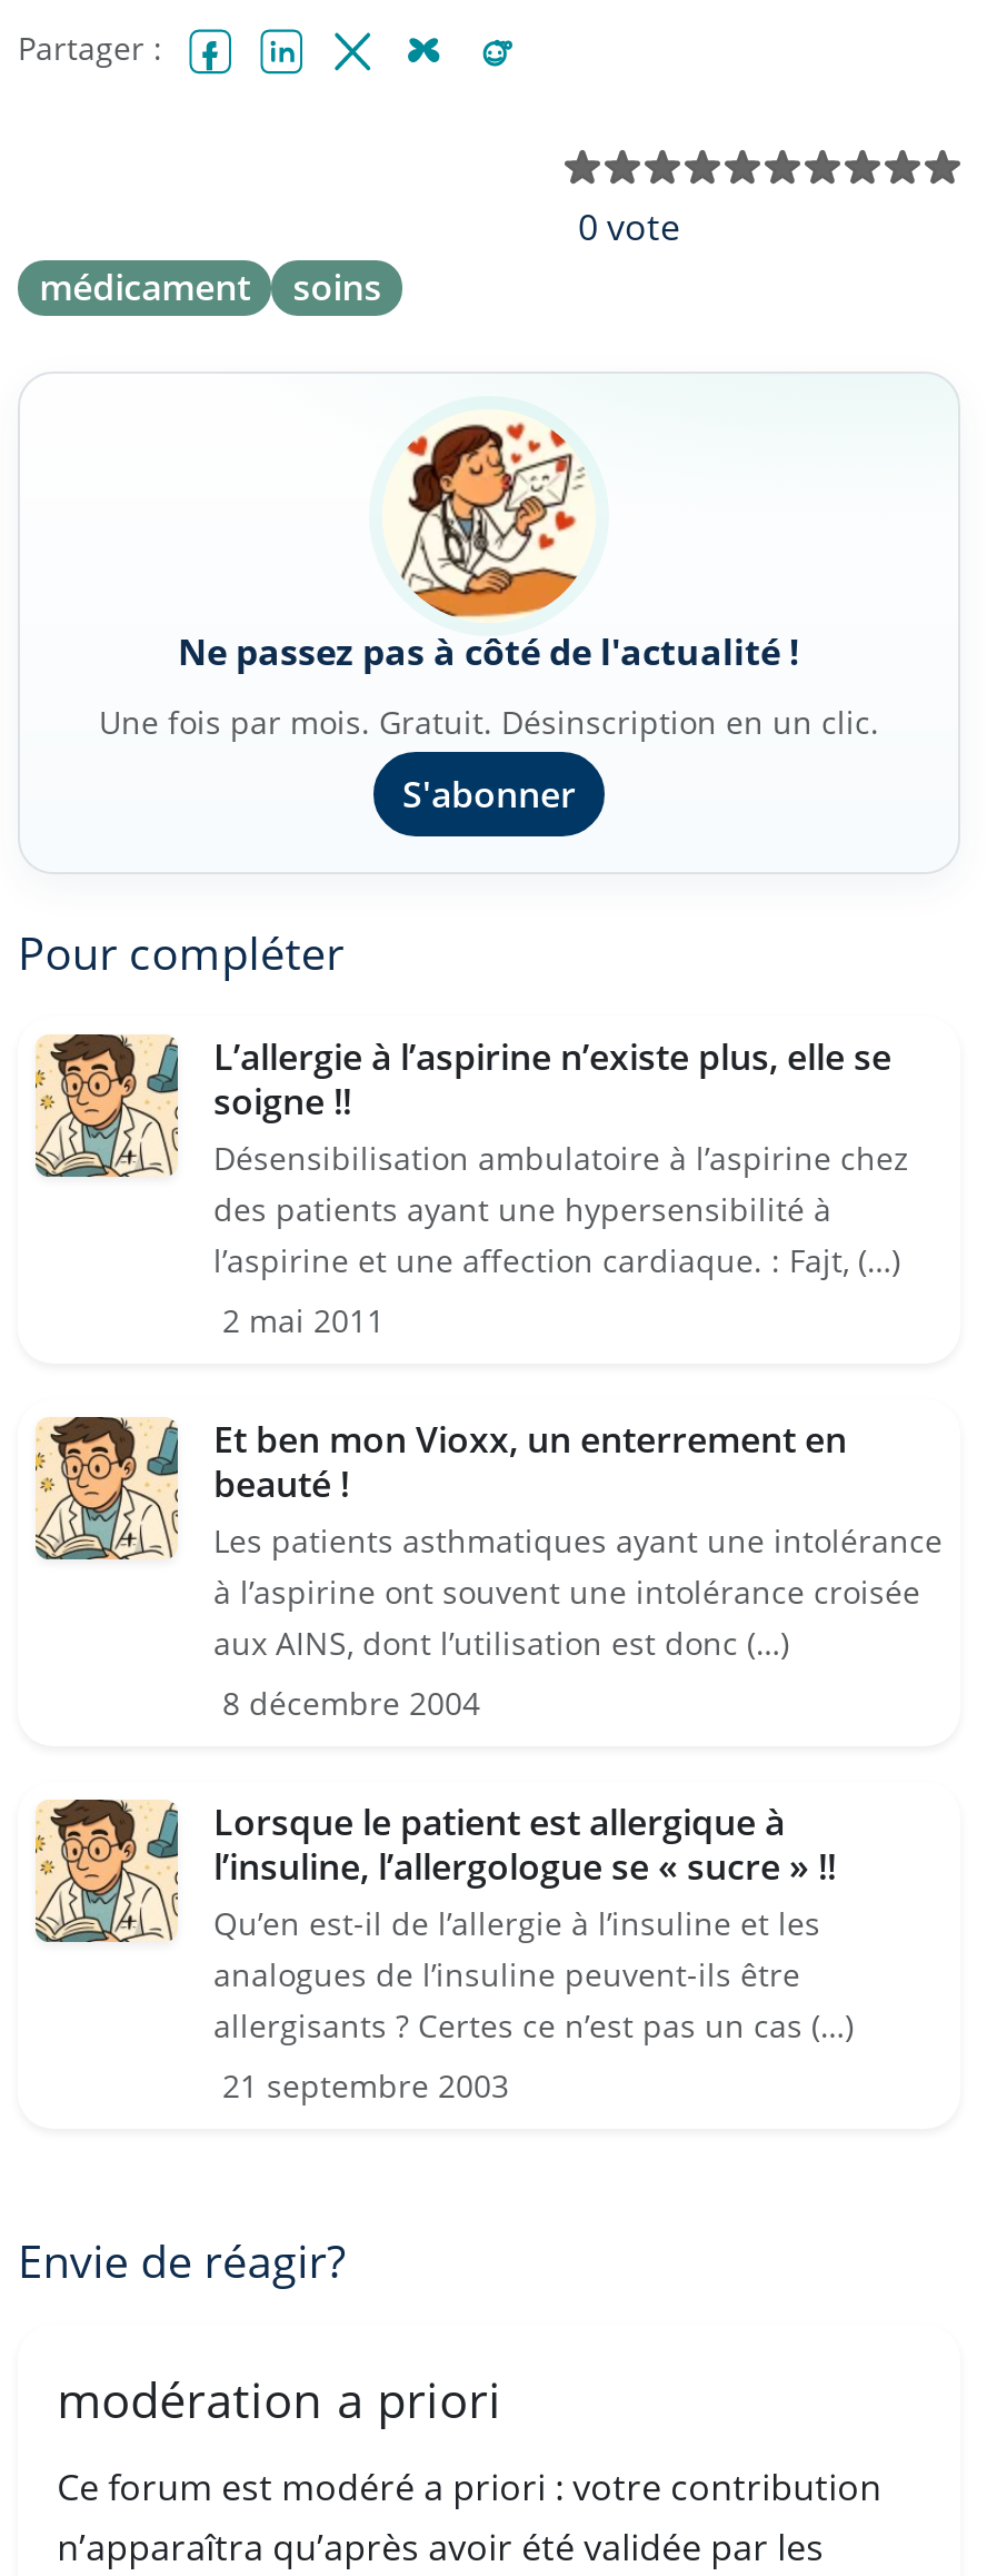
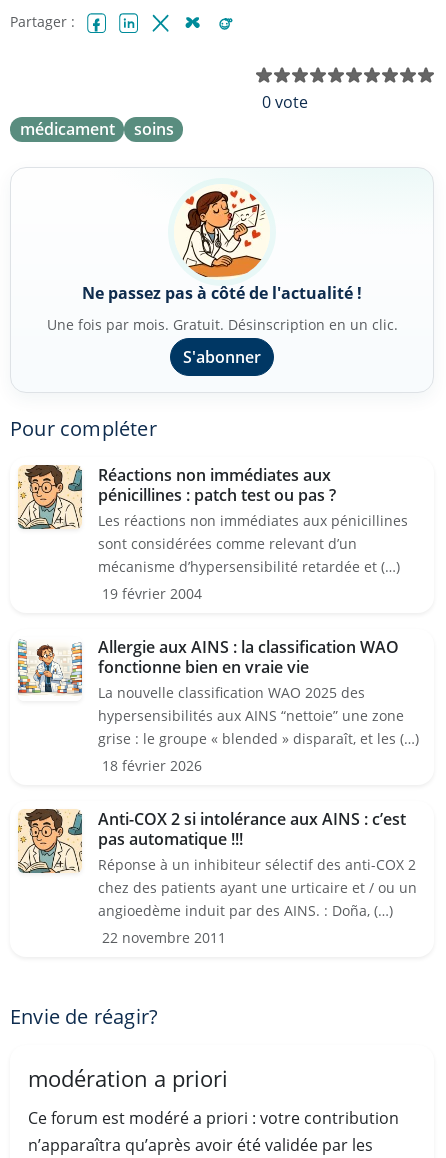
- L’allergie à l’aspirine n’existe plus, elle se
- soigne !!
- Désensibilisation ambulatoire à l’aspirine chez
- des patients ayant une hypersensibilité à
- l’aspirine et une affection cardiaque. : Fajt, (…)
- 2 mai 2011
+ Réactions non immédiates aux
+ pénicillines : patch test ou pas ?
+ Les réactions non immédiates aux pénicillines
+ sont considérées comme relevant d’un
+ mécanisme d’hypersensibilité retardée et (…)
+ 19 février 2004

- [image]
- Et ben mon Vioxx, un enterrement en
- beauté !
- Les patients asthmatiques ayant une intolérance
- à l’aspirine ont souvent une intolérance croisée
- aux AINS, dont l’utilisation est donc (…)
- 8 décembre 2004
+ [image]
+ Allergie aux AINS : la classification WAO
+ fonctionne bien en vraie vie
+ La nouvelle classification WAO 2025 des
+ hypersensibilités aux AINS “nettoie” une zone
+ grise : le groupe « blended » disparaît, et les (…)
+ 18 février 2026

- Lorsque le patient est allergique à
- l’insuline, l’allergologue se « sucre » !!
- Qu’en est-il de l’allergie à l’insuline et les
- analogues de l’insuline peuvent-ils être
- allergisants ? Certes ce n’est pas un cas (…)
- 21 septembre 2003
+ Anti-COX 2 si intolérance aux AINS : c’est
+ pas automatique !!!
+ Réponse à un inhibiteur sélectif des anti-COX 2
+ chez des patients ayant une urticaire et / ou un
+ angioedème induit par des AINS. : Doña, (…)
+ 22 novembre 2011
